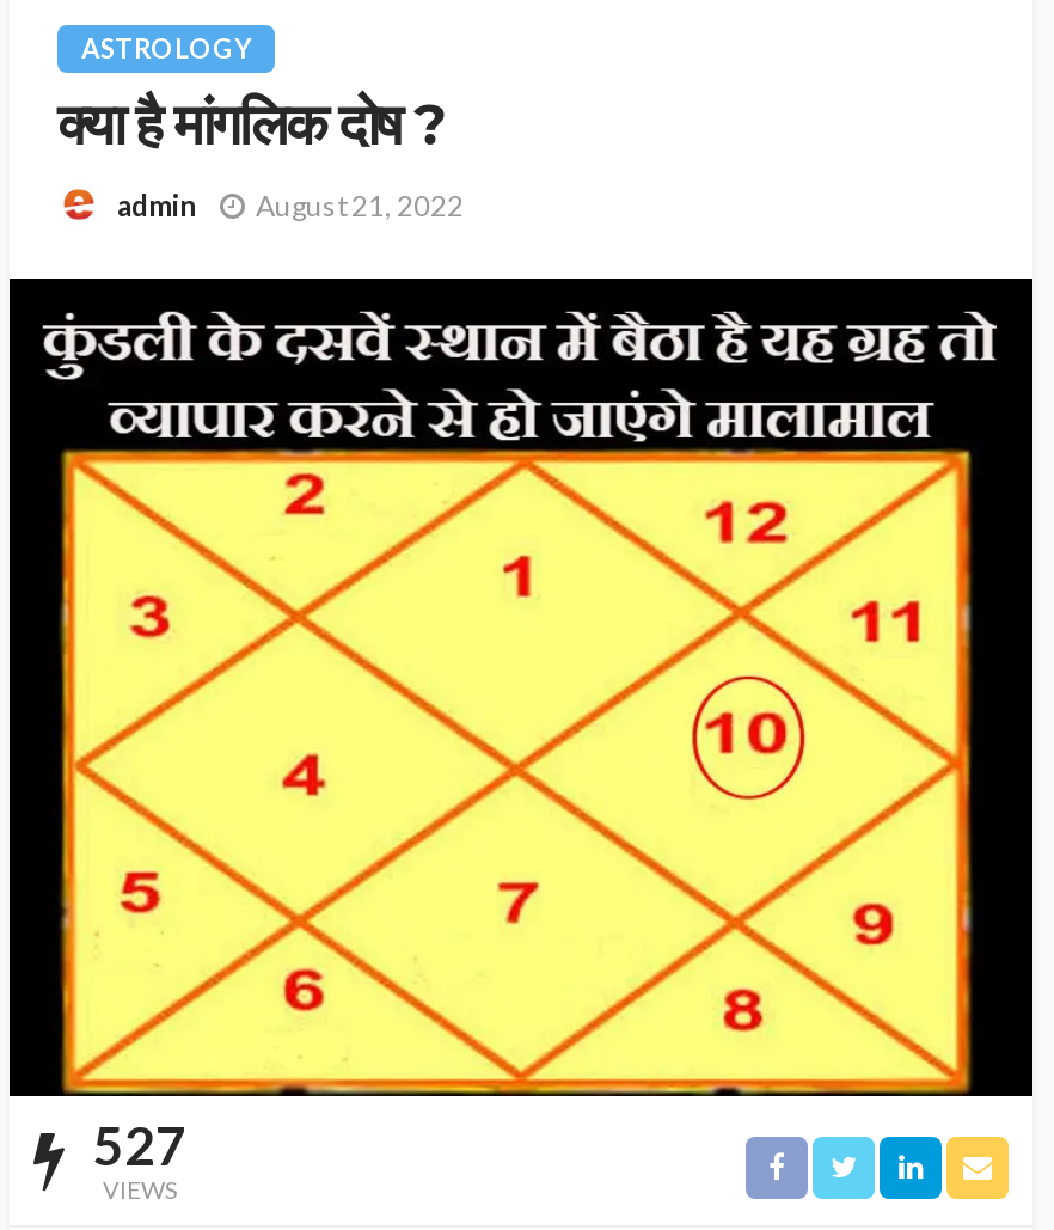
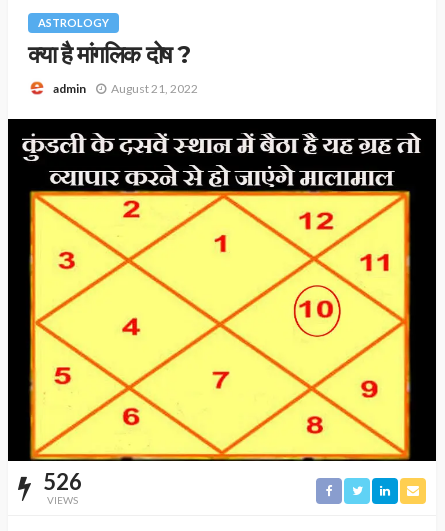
- 527
+ 526
